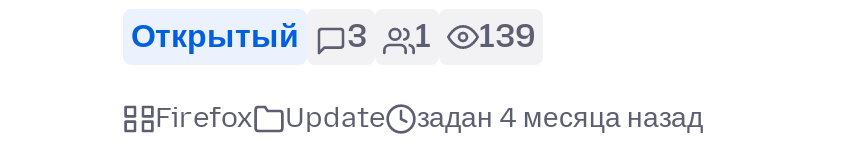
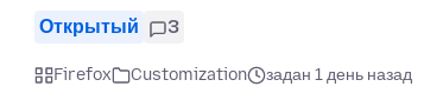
- 1
- 139

- Update
- задан 4 месяца назад
+ Customization
+ задан 1 день назад
